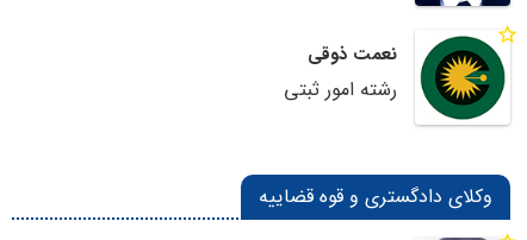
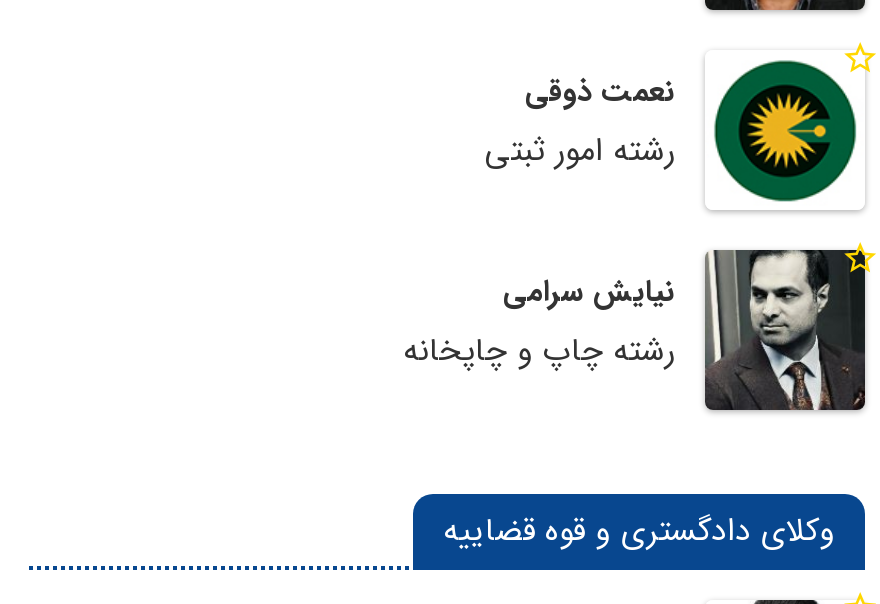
+ [image]
+ نیایش سرامی
+ رشته چاپ و چاپخانه
